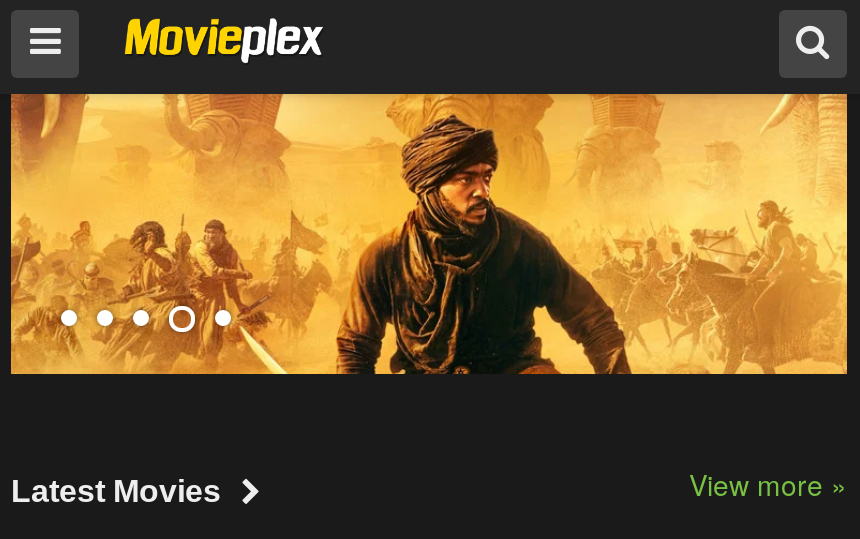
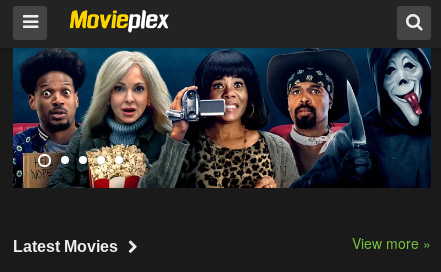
- [image]
+ [image]
